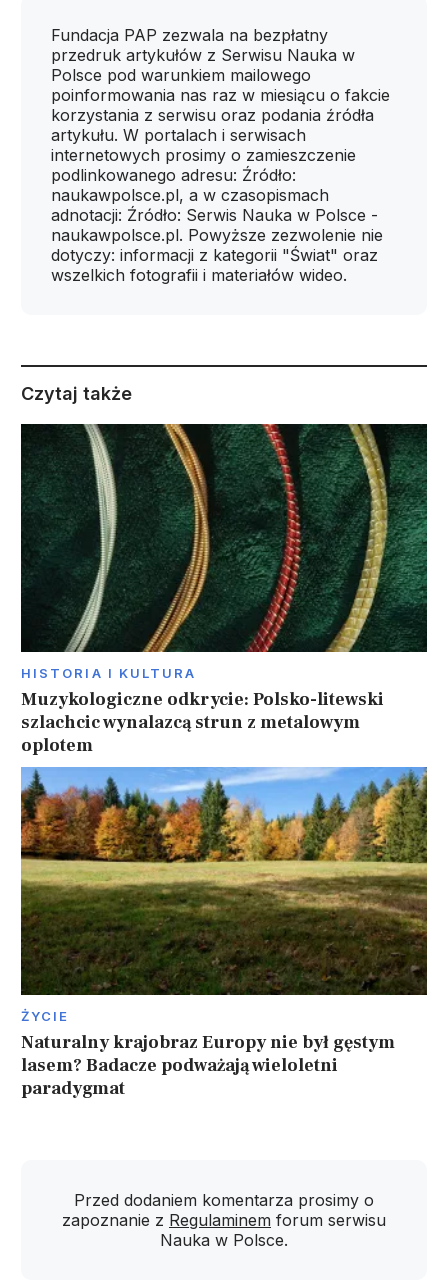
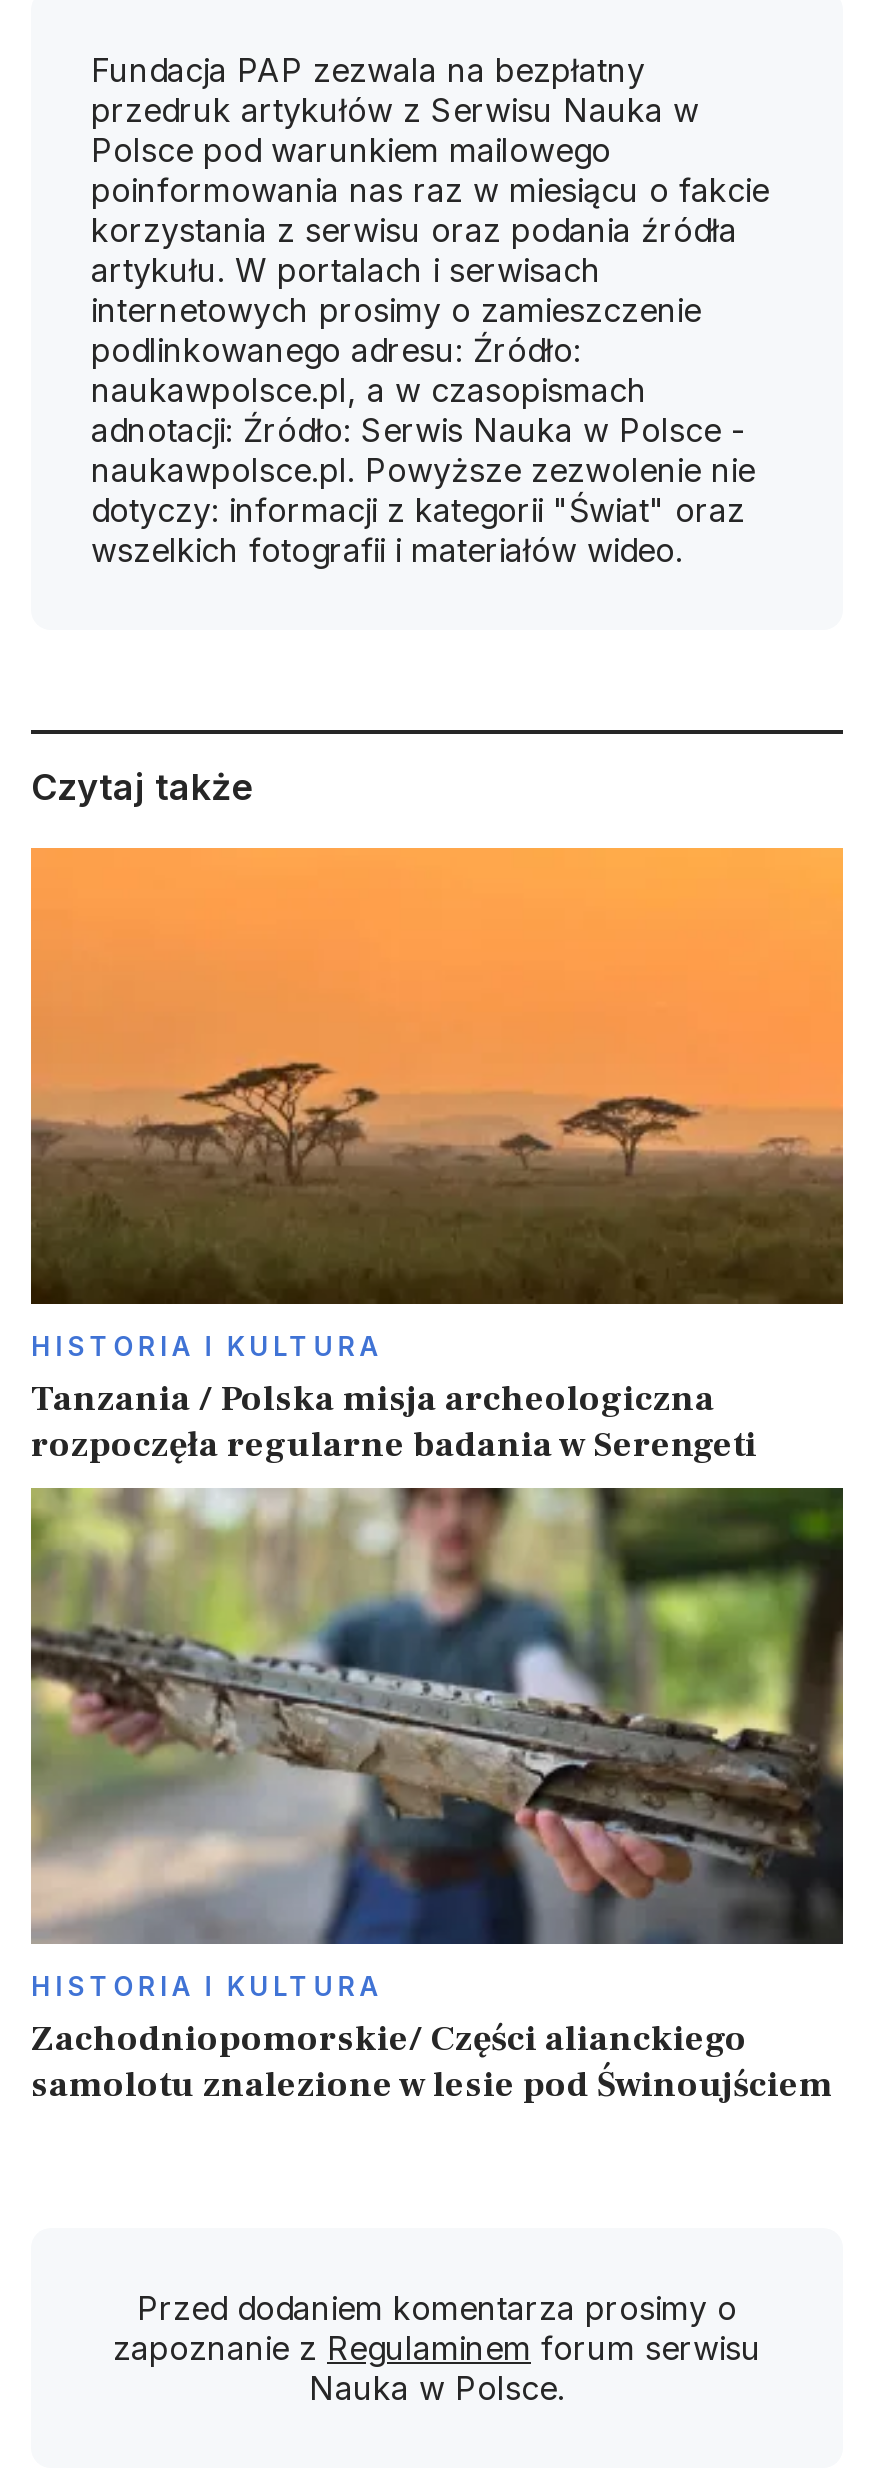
- [image]
- Muzykologiczne odkrycie: Polsko-litewski
- szlachcic wynalazcą strun z metalowym
- oplotem
+ [image]
+ Tanzania / Polska misja archeologiczna
+ rozpoczęła regularne badania w Serengeti

- [image]
- ŻYCIE
- Naturalny krajobraz Europy nie był gęstym
- lasem? Badacze podważają wieloletni
- paradygmat
+ [image]
+ HISTORIA I KULTURA
+ Zachodniopomorskie/ Części alianckiego
+ samolotu znalezione w lesie pod Świnoujściem
